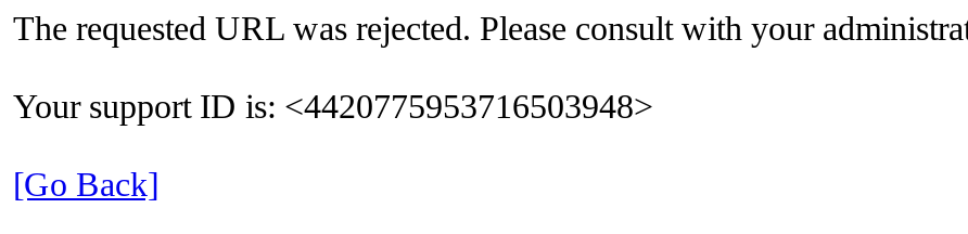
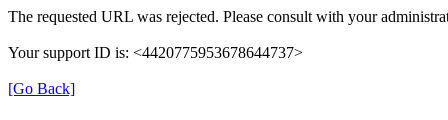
- Your support ID is: <4420775953716503948>
+ Your support ID is: <4420775953678644737>
